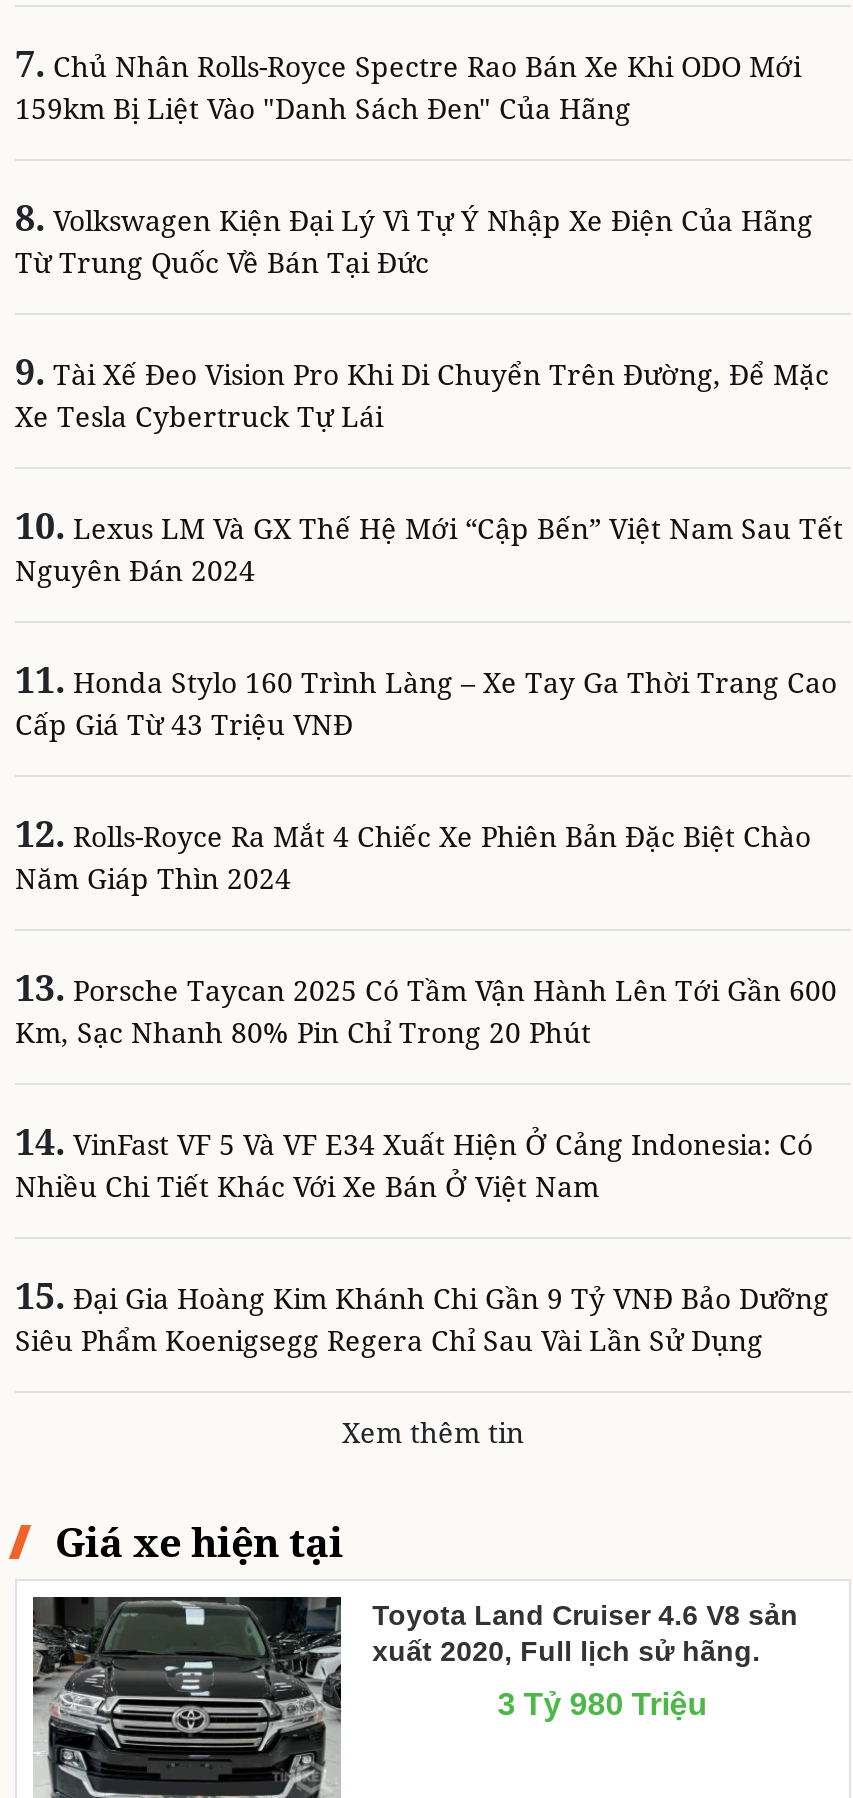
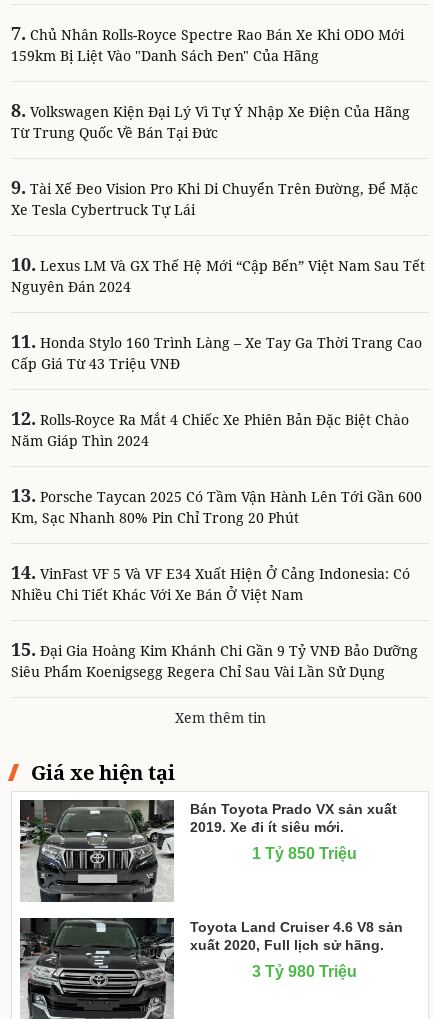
+ [image]
+ Bán Toyota Prado VX sản xuất
+ 2019. Xe đi ít siêu mới.
+ 1 Tỷ 850 Triệu
